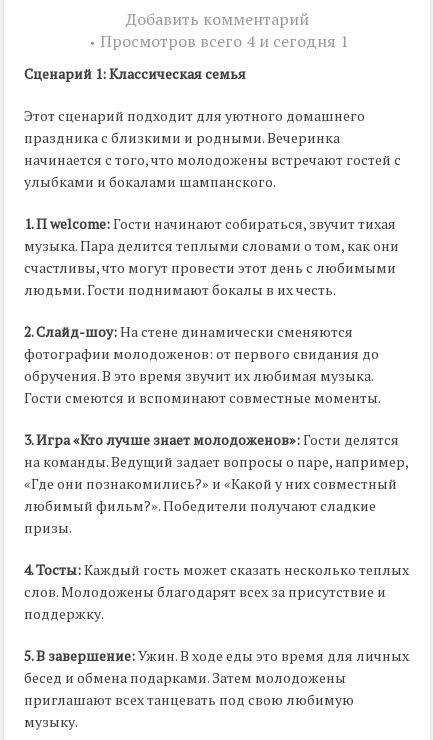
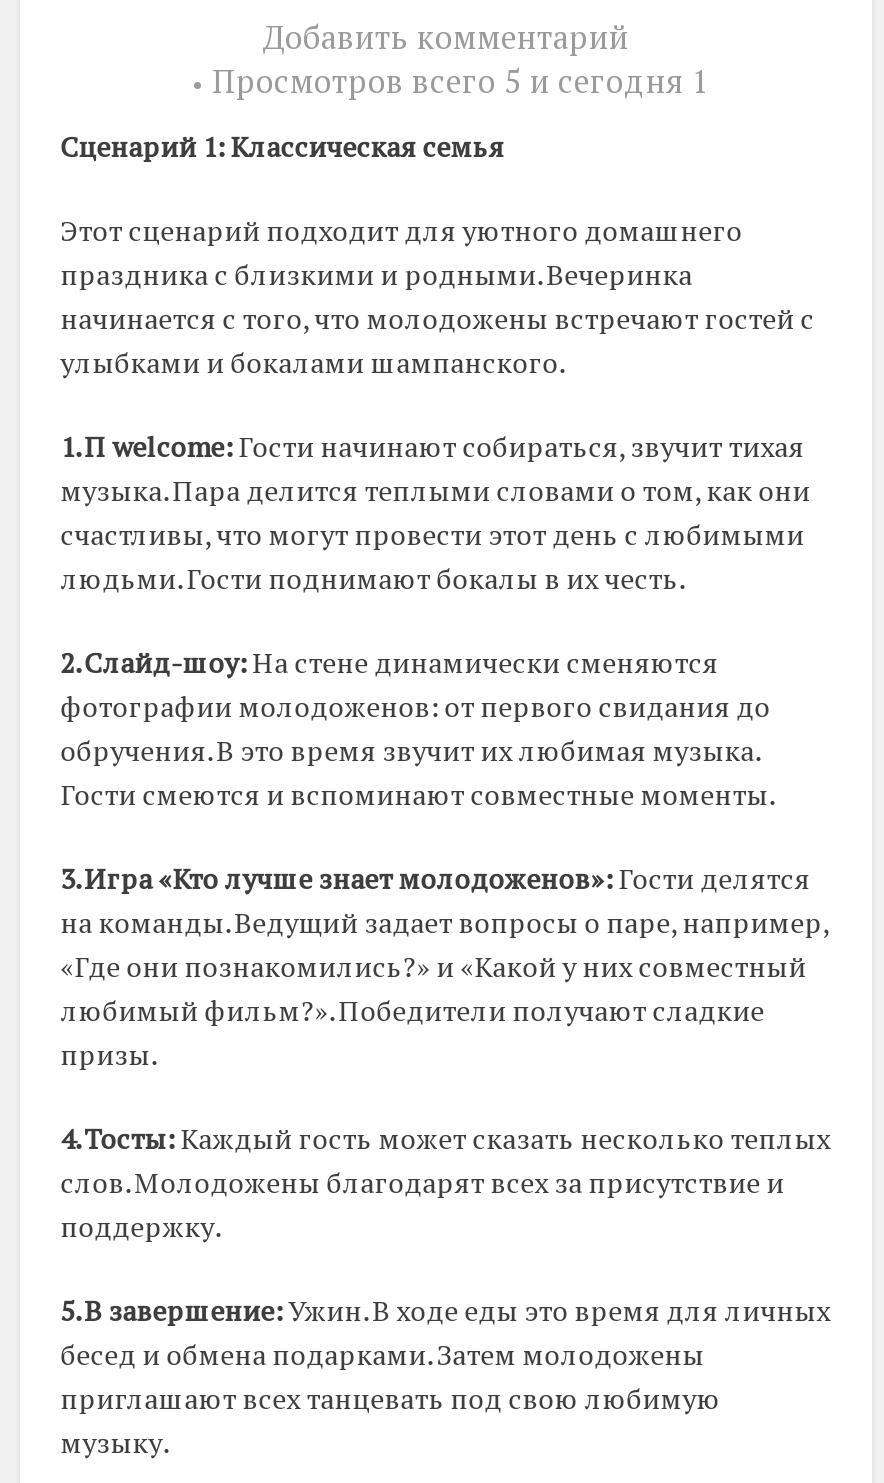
- Просмотров всего 4 и сегодня 1
+ Просмотров всего 5 и сегодня 1
